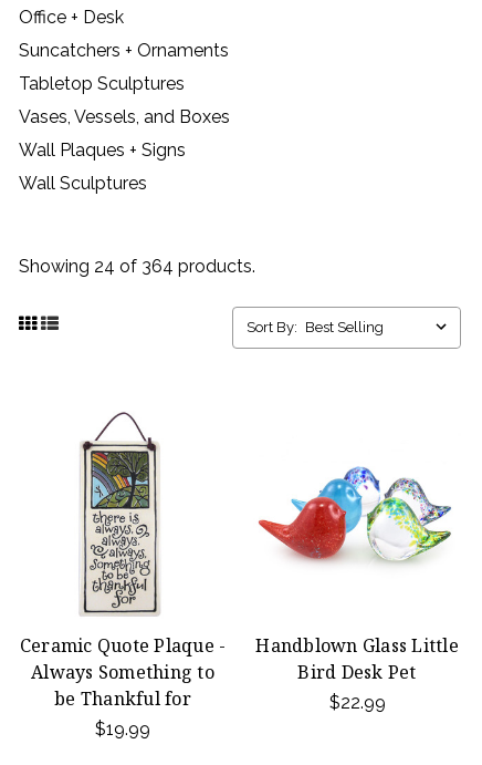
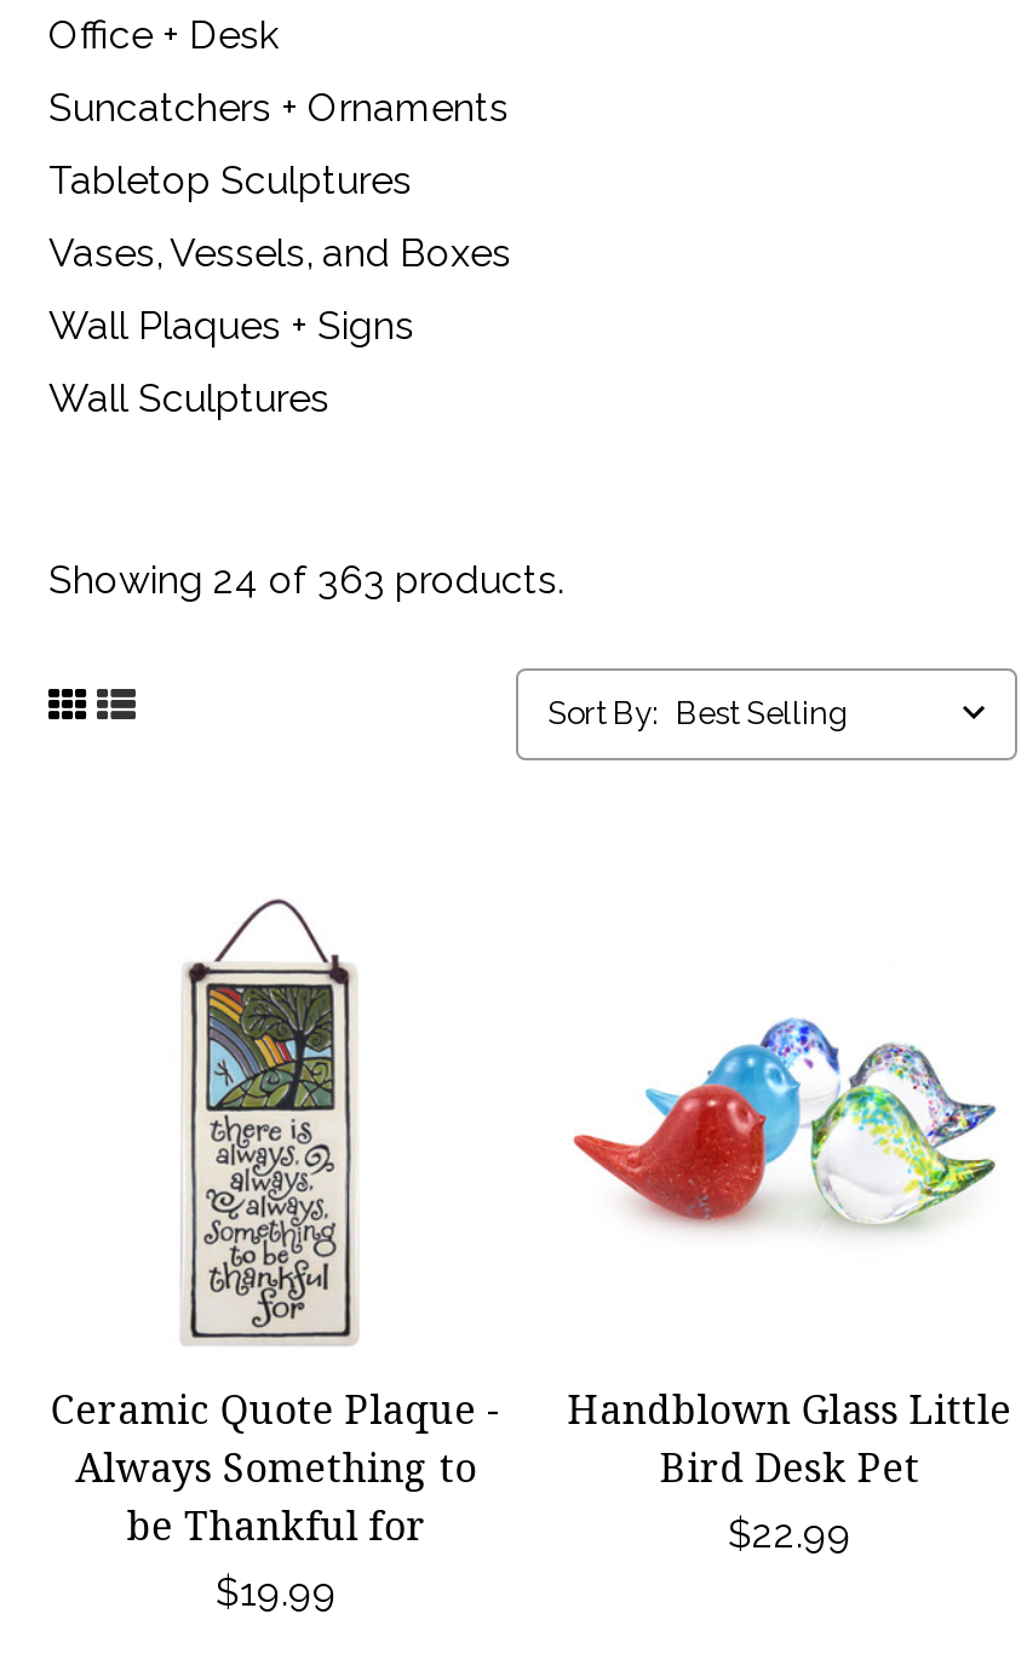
- Showing 24 of 364 products.
+ Showing 24 of 363 products.
